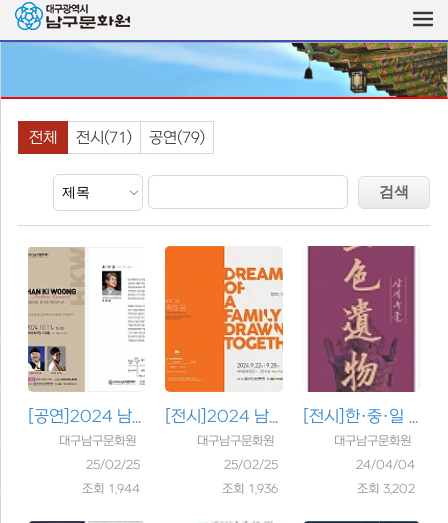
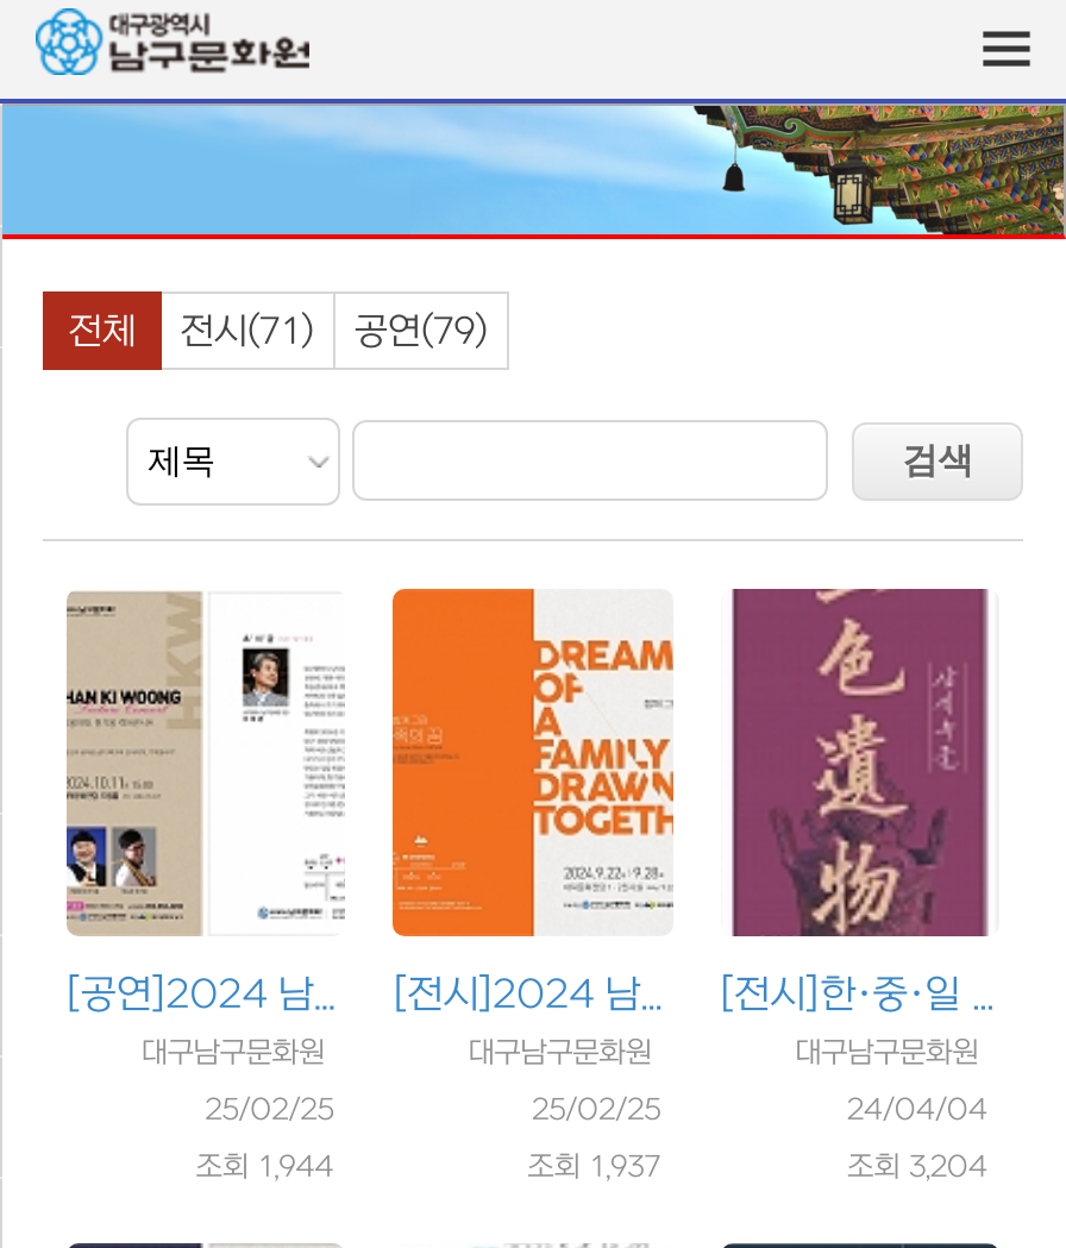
- 조회 1,936
+ 조회 1,937

- 조회 3,202
+ 조회 3,204
